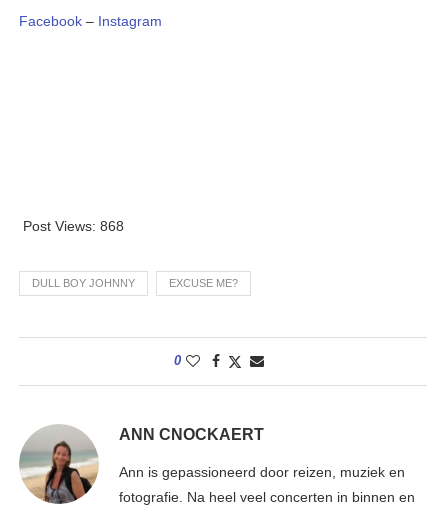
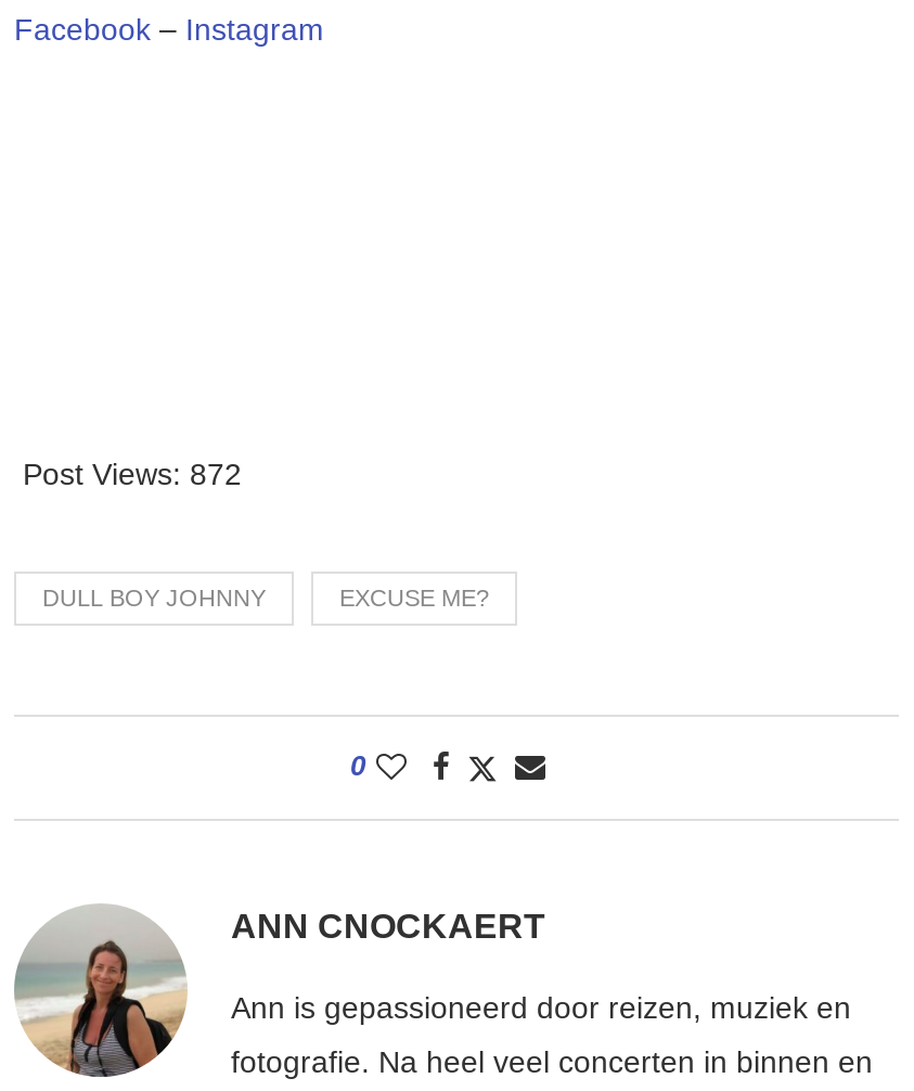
- Post Views: 868
+ Post Views: 872
